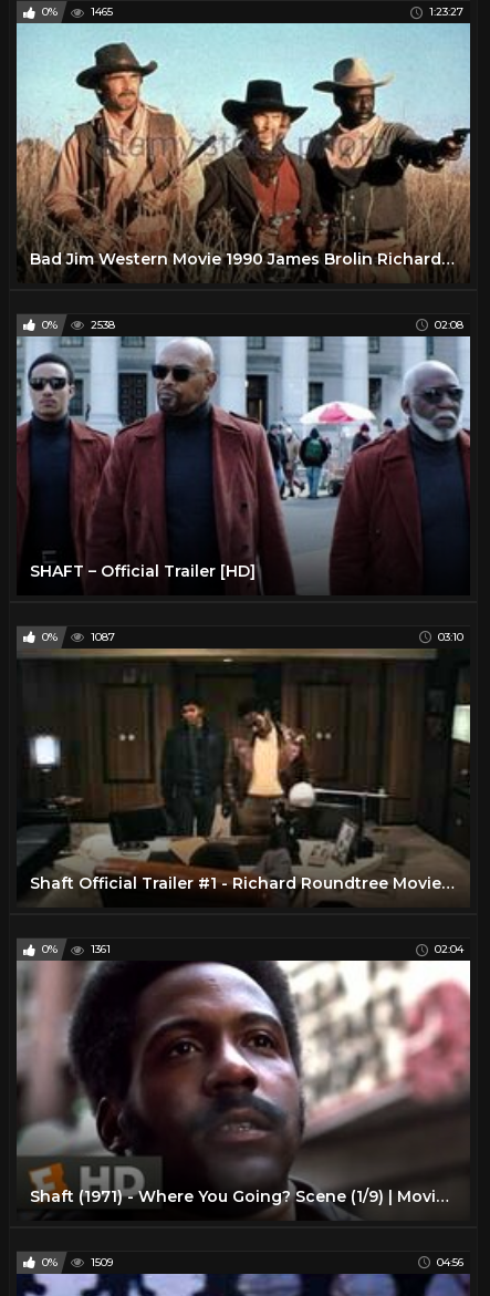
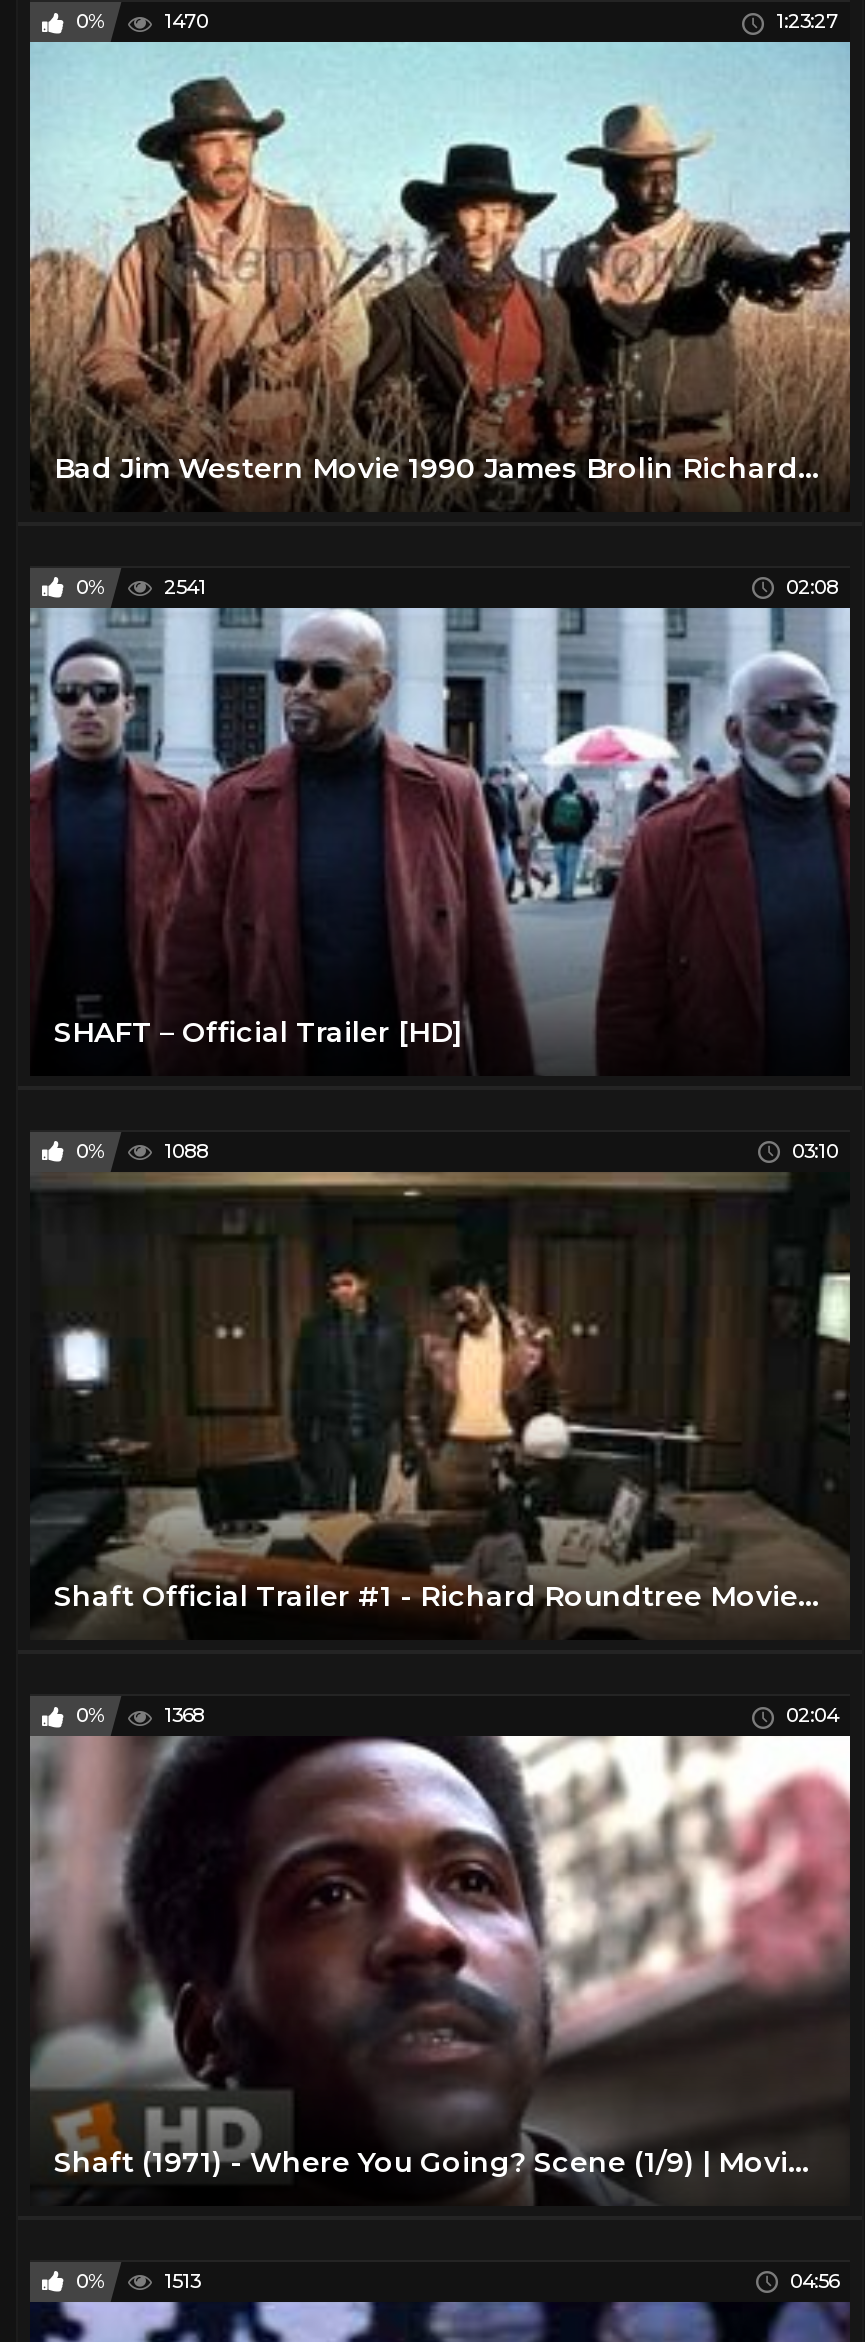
- 1465
+ 1470

- 2538
+ 2541

- 1087
+ 1088

- 1361
+ 1368

- 1509
+ 1513
